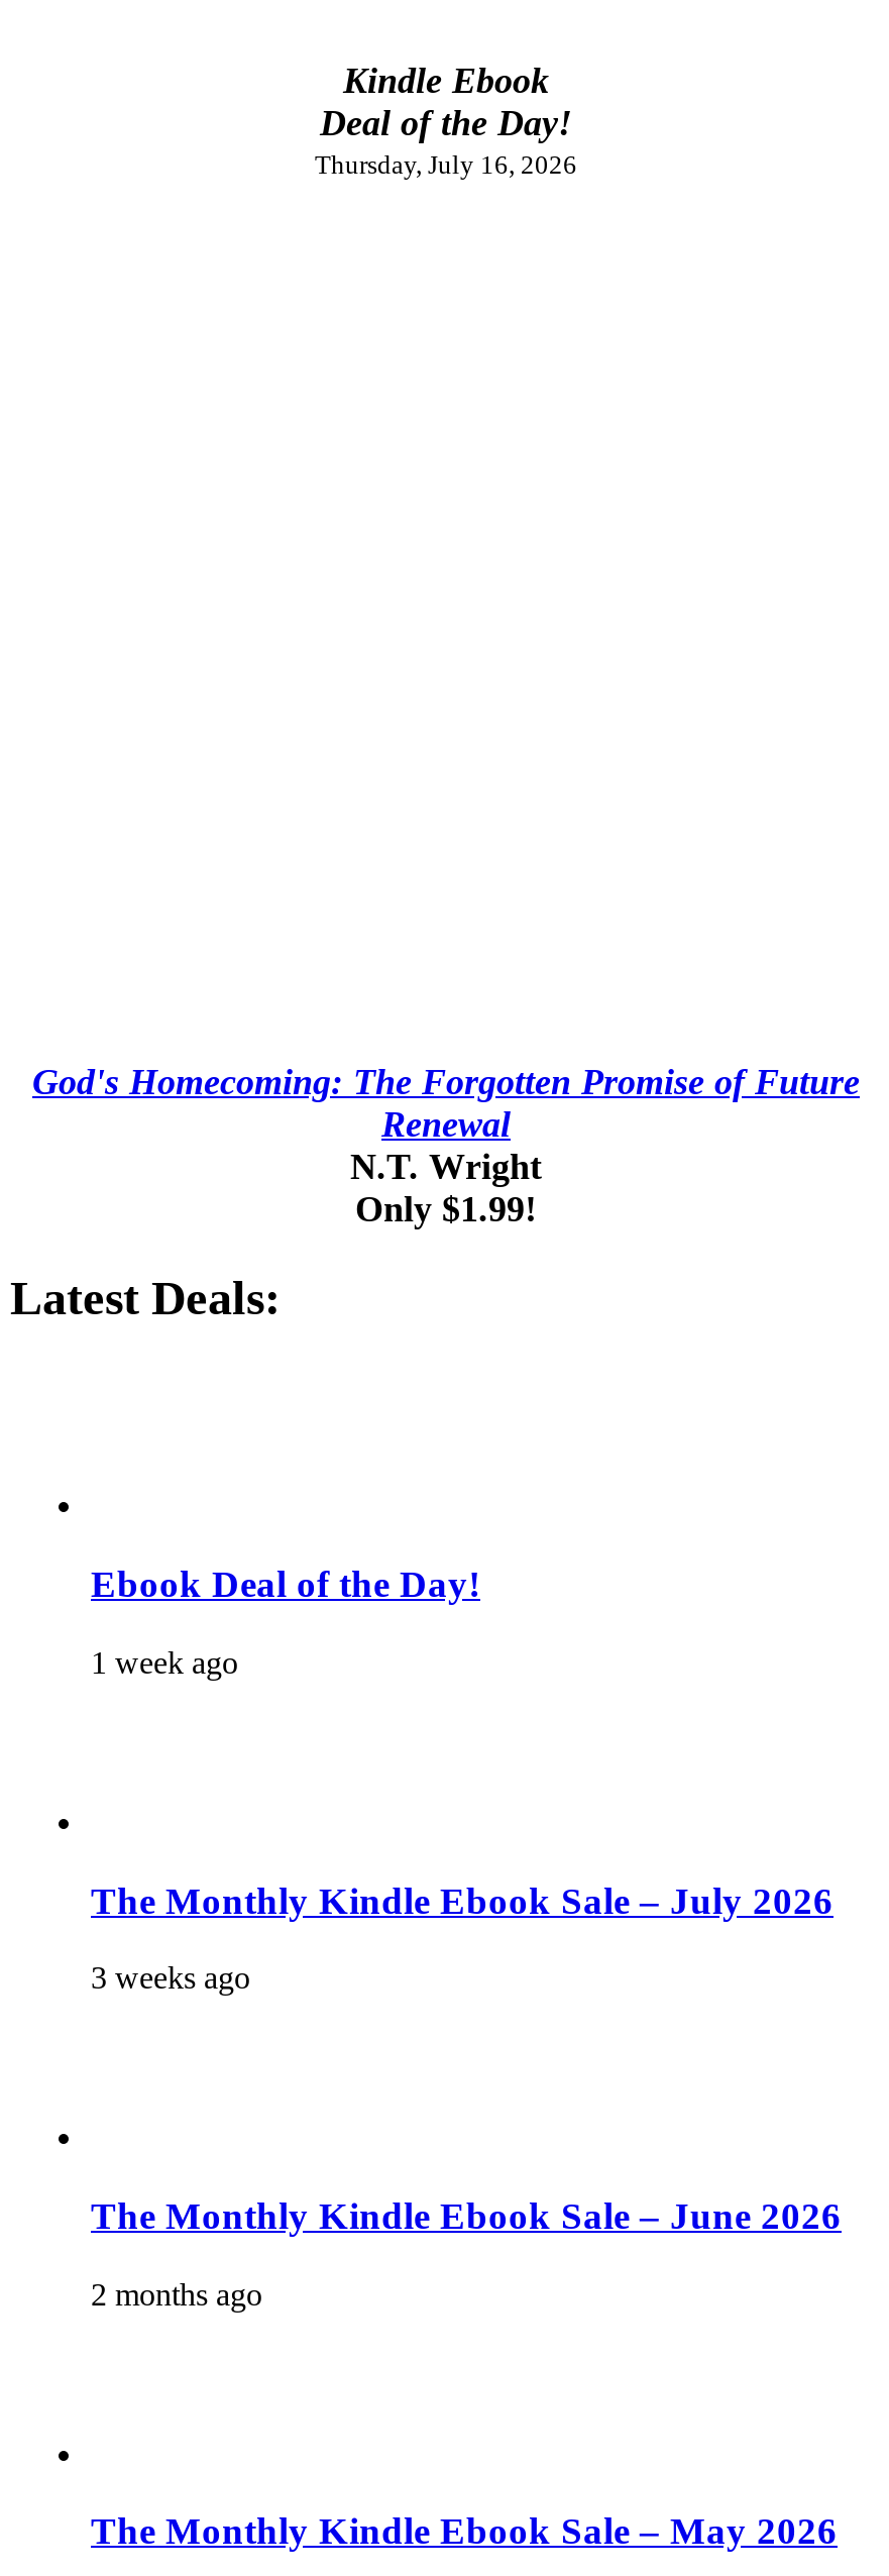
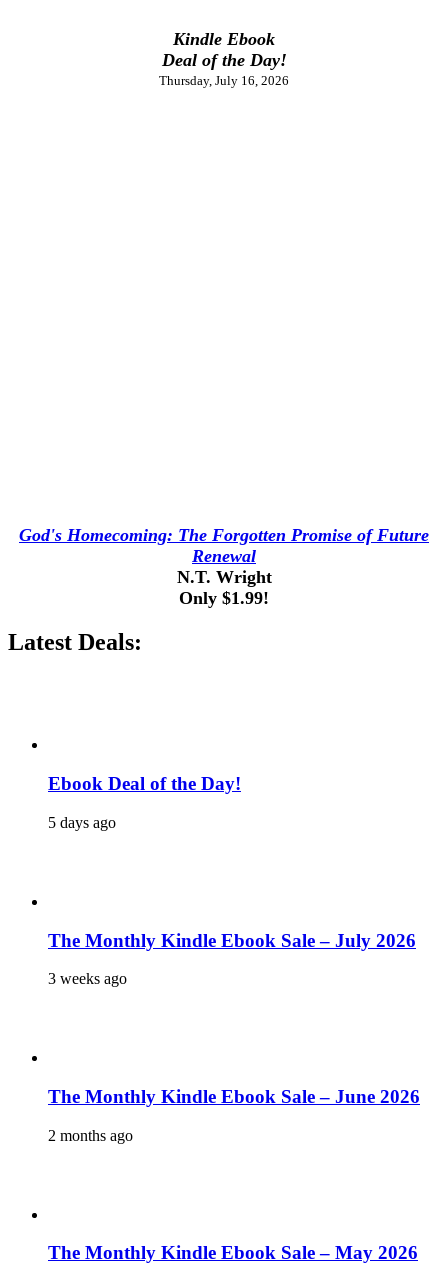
- 1 week ago
+ 5 days ago
